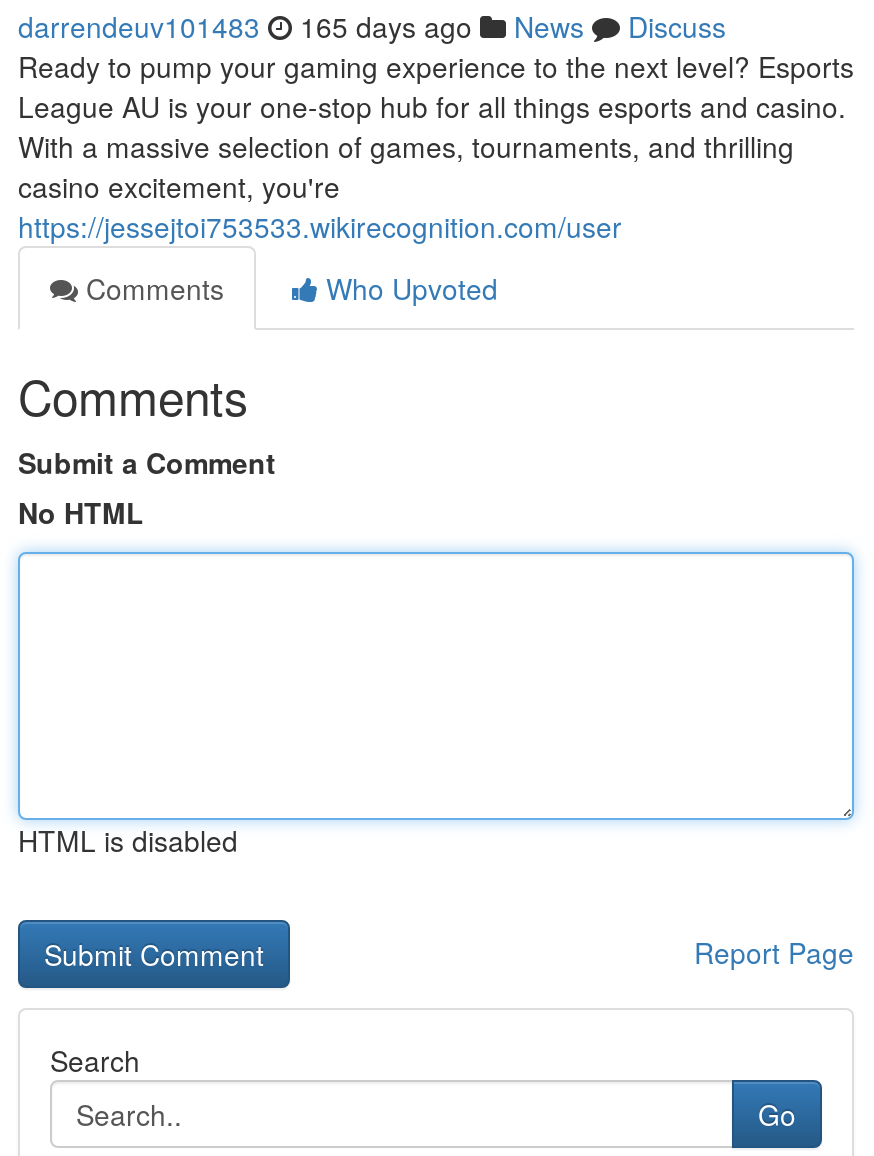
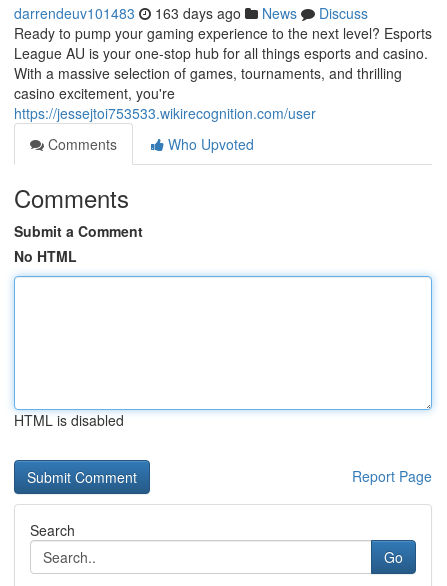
- darrendeuv101483 165 days ago News Discuss
+ darrendeuv101483 163 days ago News Discuss
